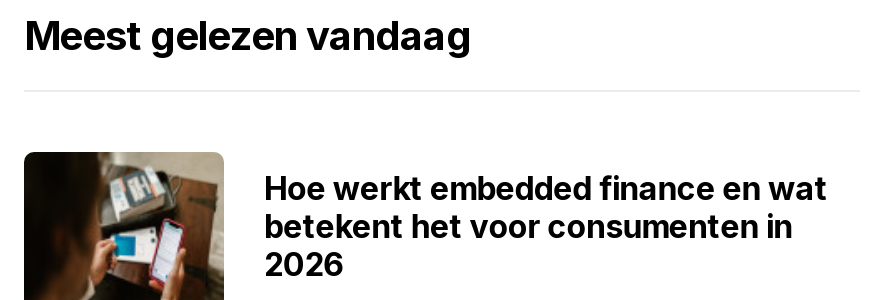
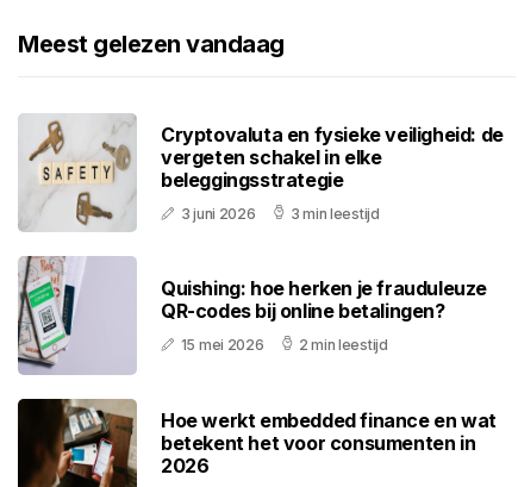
+ [image]

+ [image]
+ Cryptovaluta en fysieke veiligheid: de
+ vergeten schakel in elke
+ beleggingsstrategie
+ 3 juni 2026
+ 3 min leestijd
+ Quishing: hoe herken je frauduleuze
+ QR-codes bij online betalingen?
+ 15 mei 2026
+ 2 min leestijd
